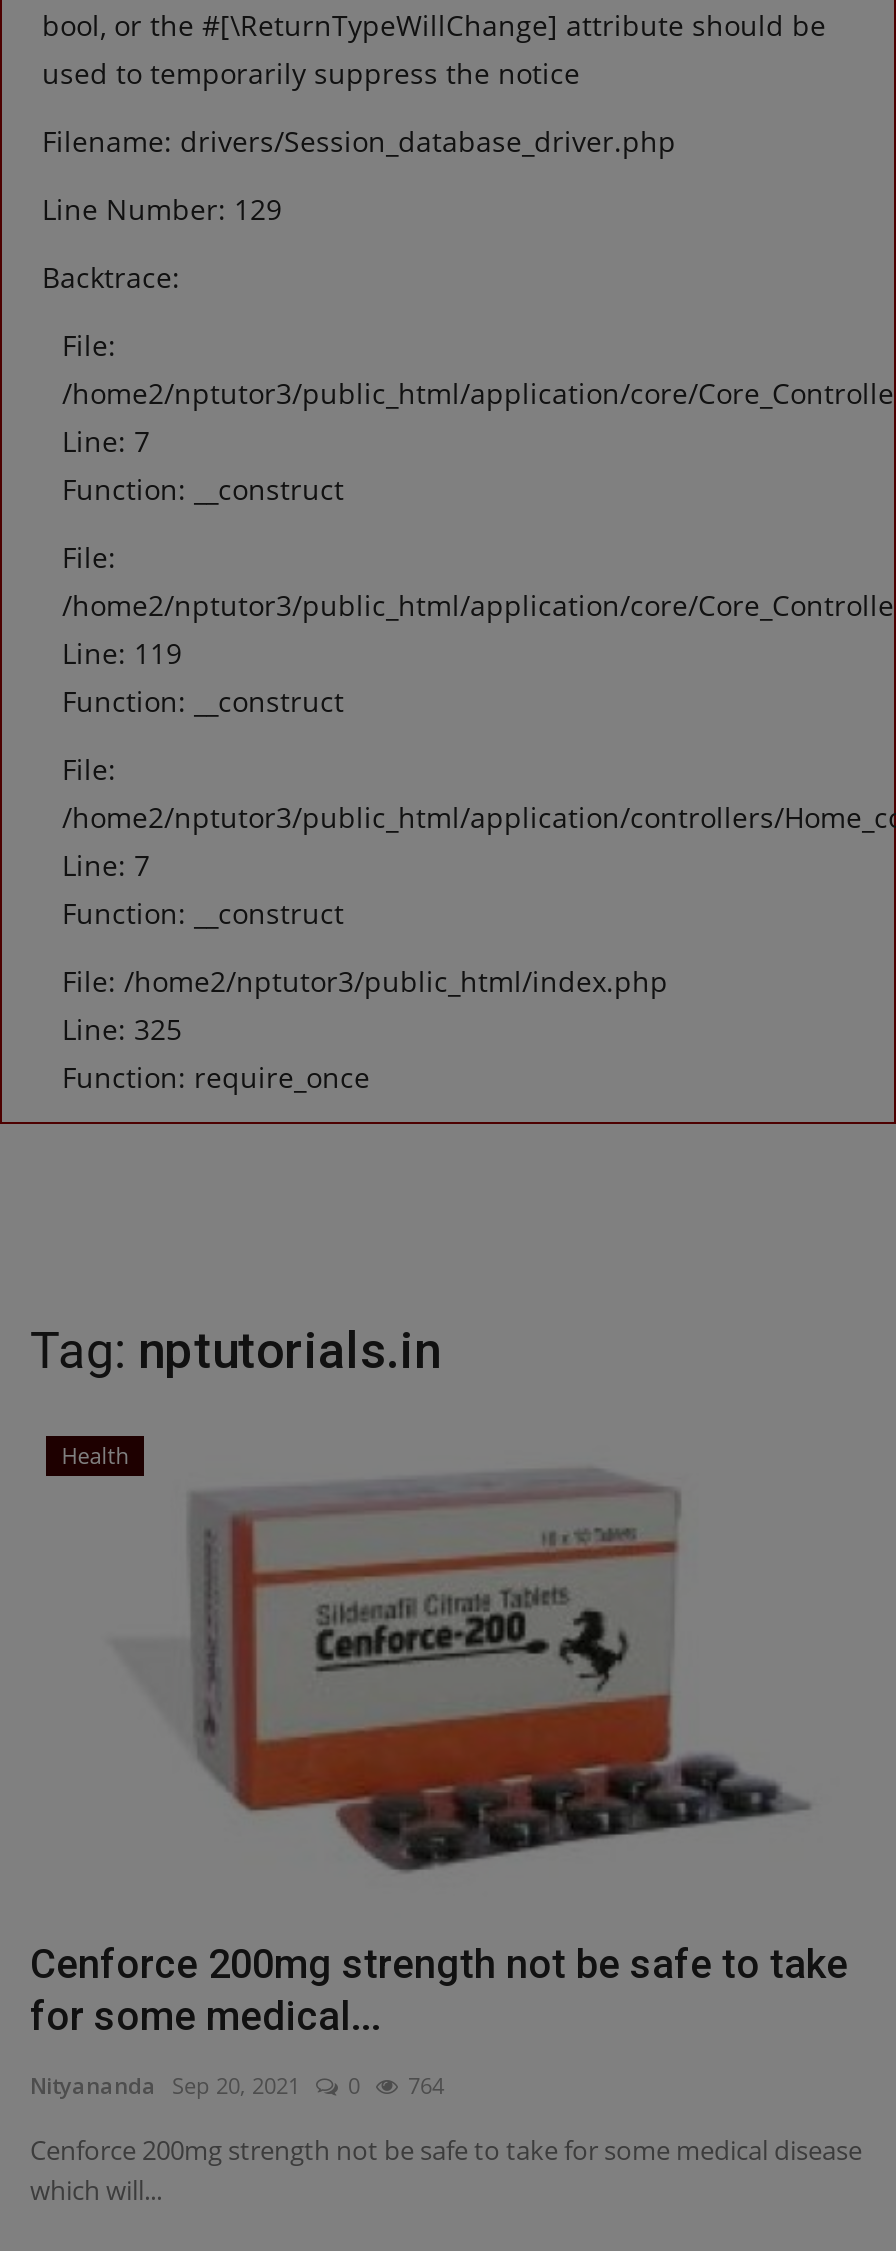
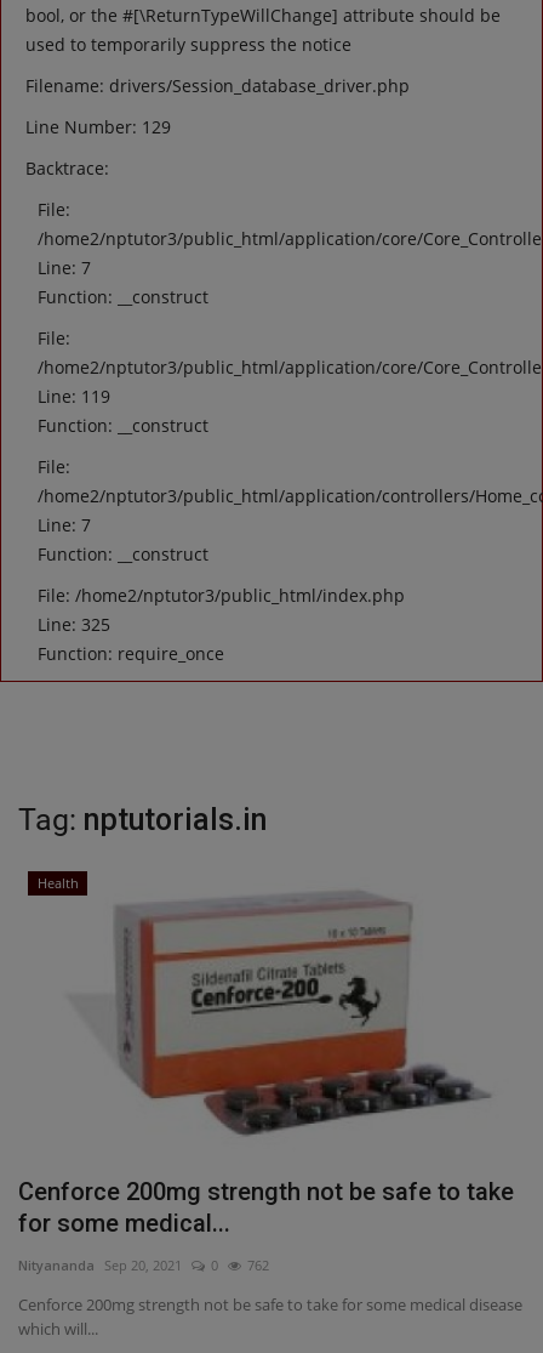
- Nityananda Sep 20, 2021 0 764
+ Nityananda Sep 20, 2021 0 762
